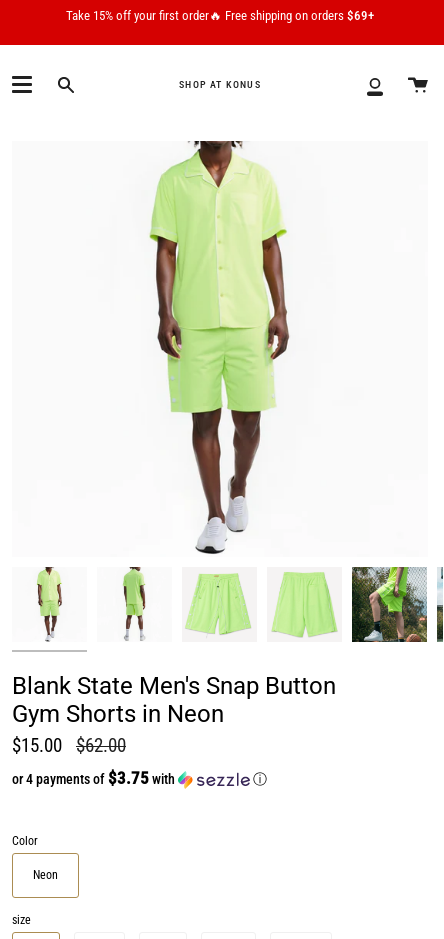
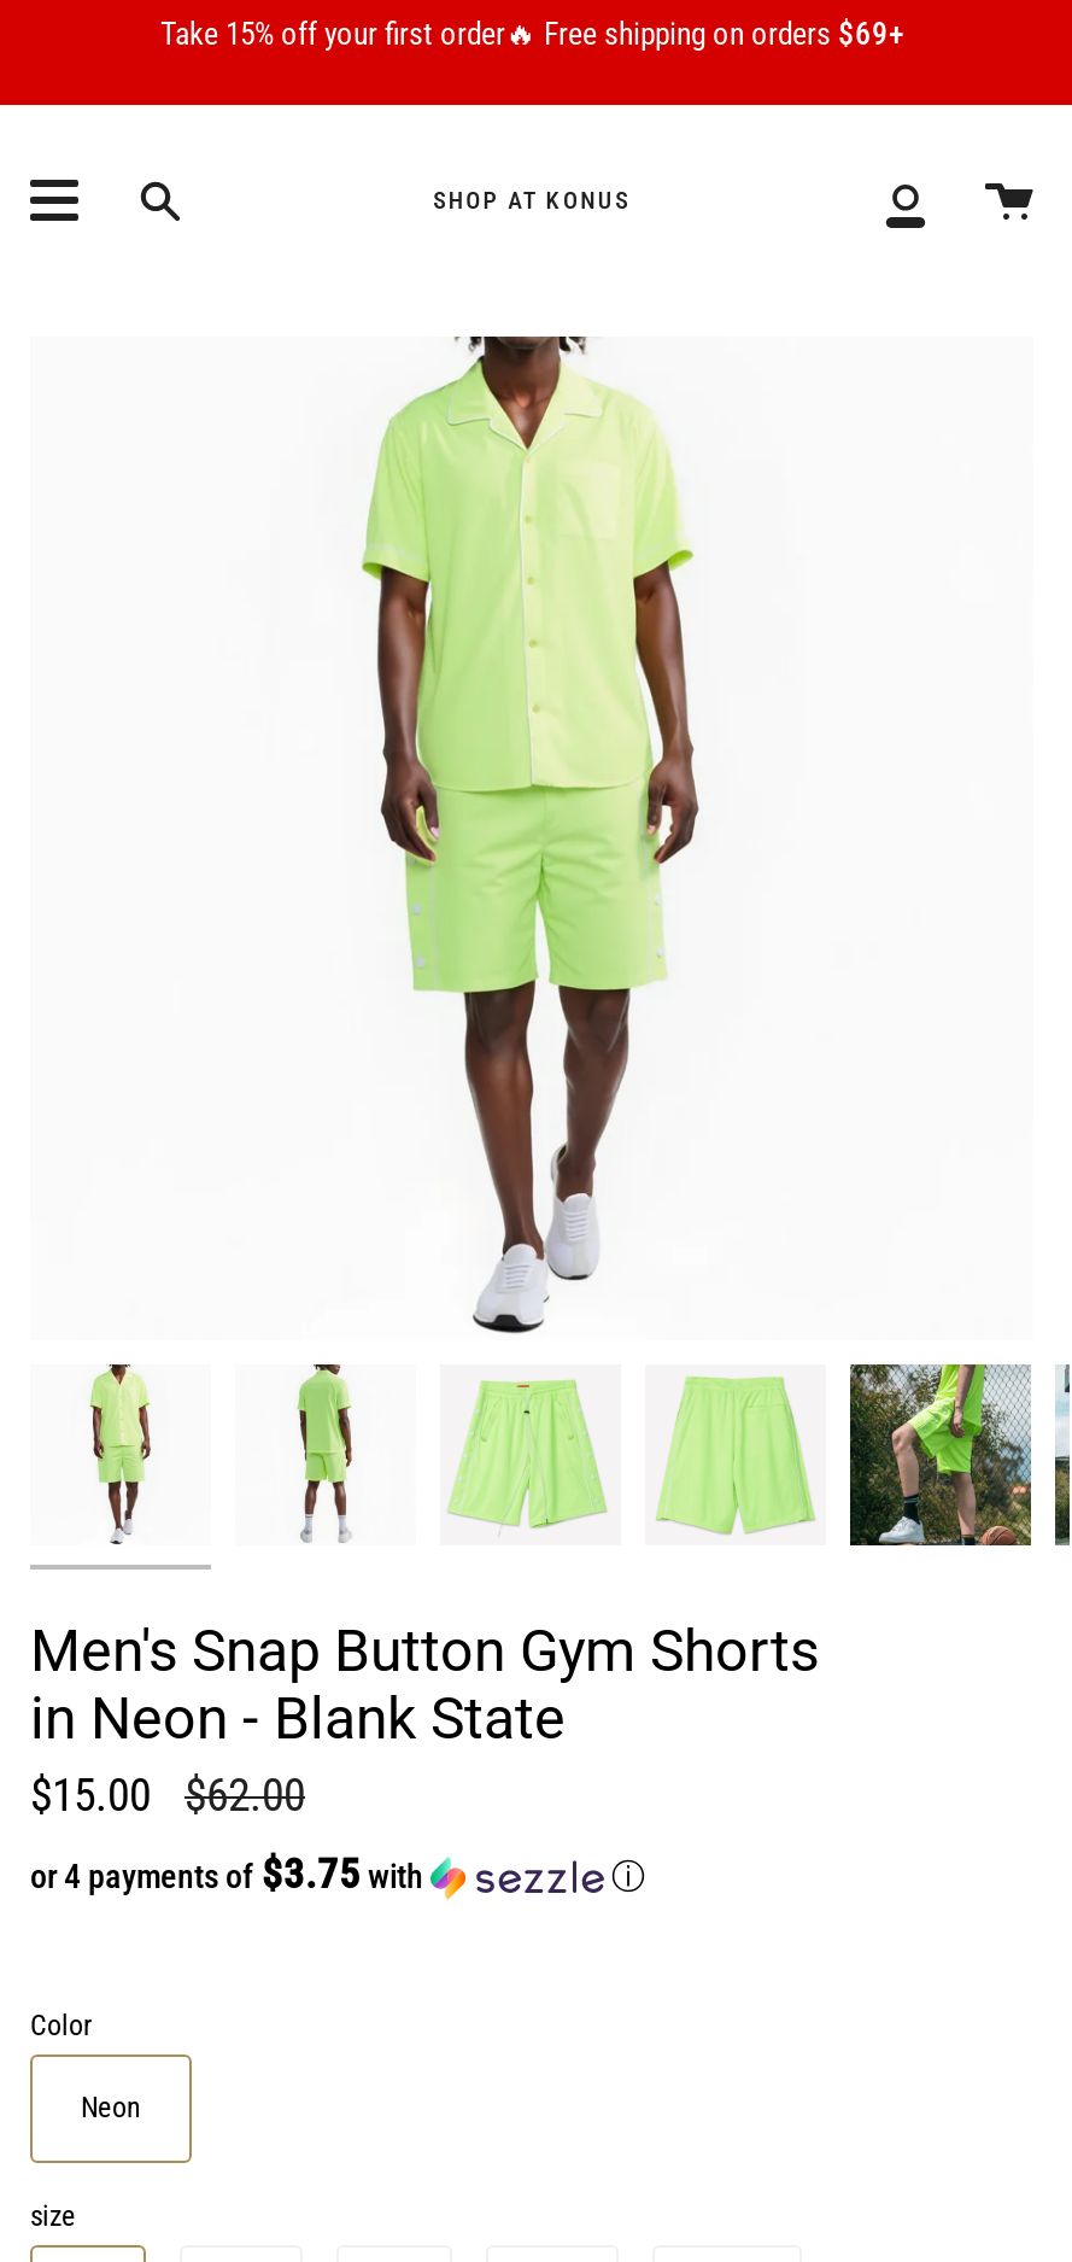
- Blank State Men's Snap Button
- Gym Shorts in Neon
+ Men's Snap Button Gym Shorts
+ in Neon - Blank State
